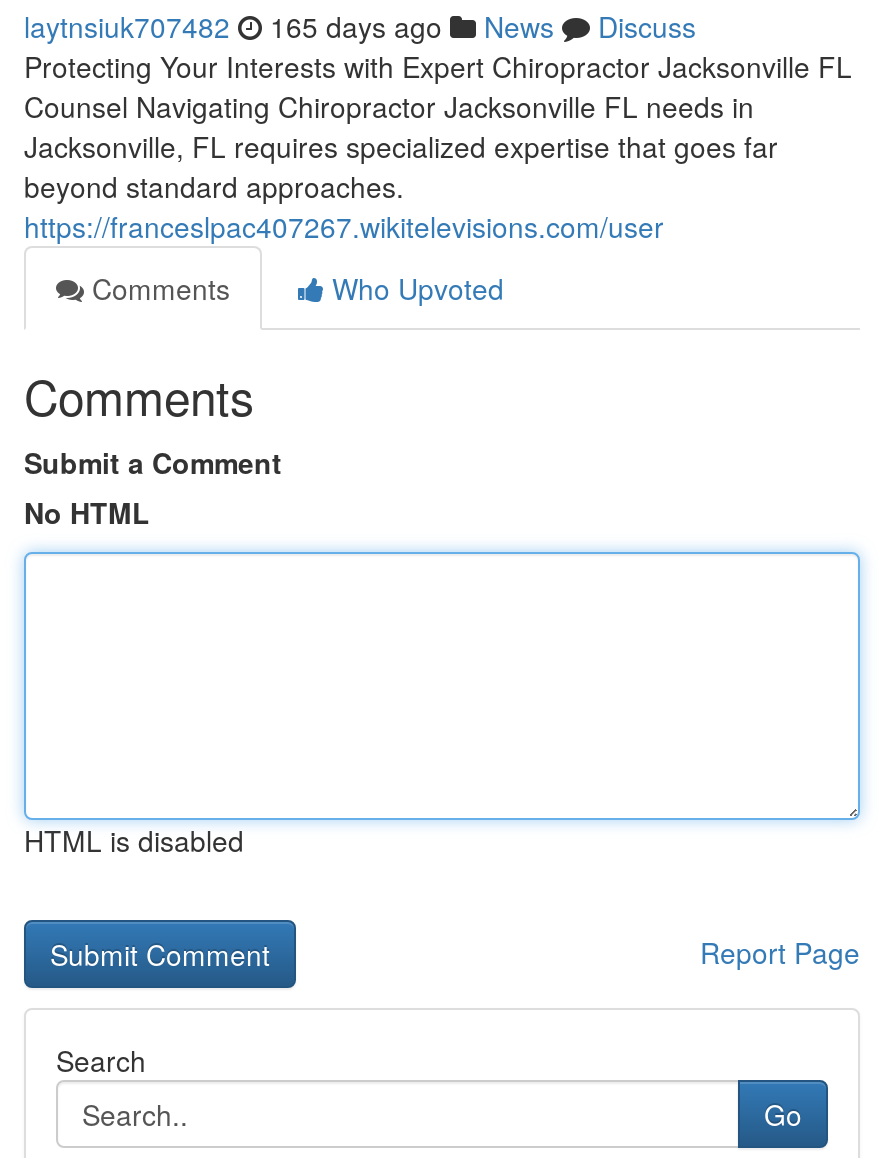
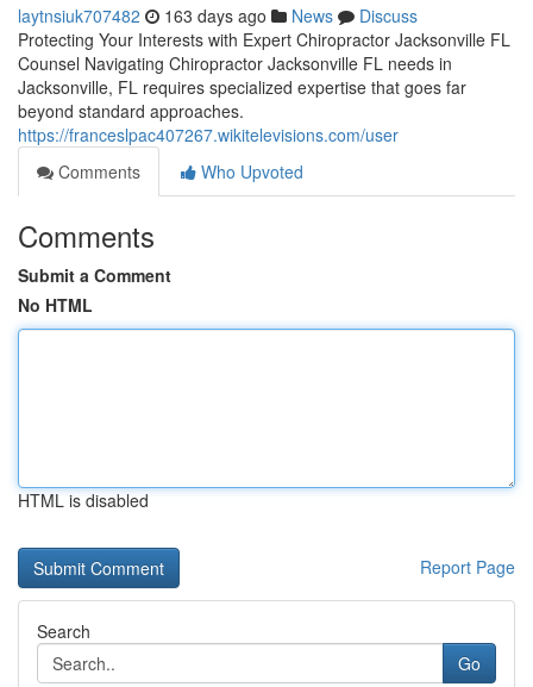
- laytnsiuk707482 165 days ago News Discuss
+ laytnsiuk707482 163 days ago News Discuss
